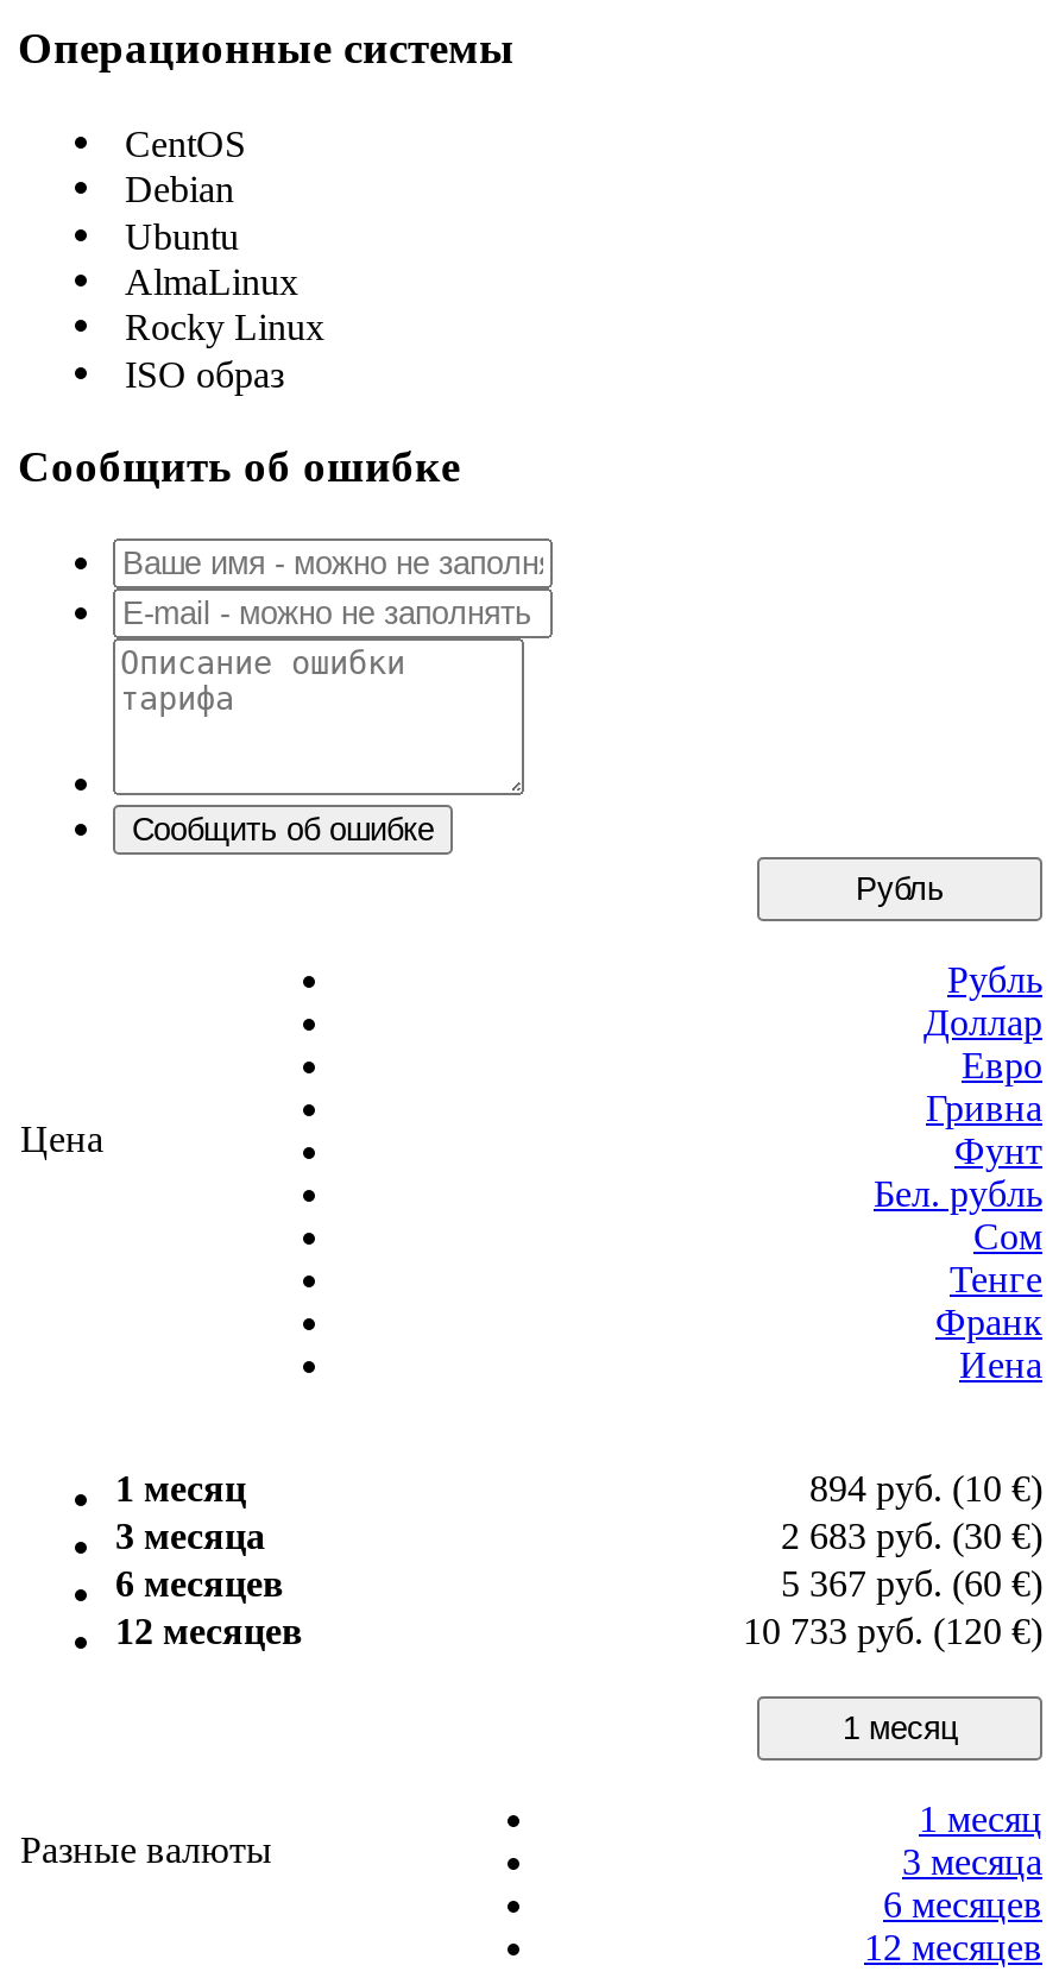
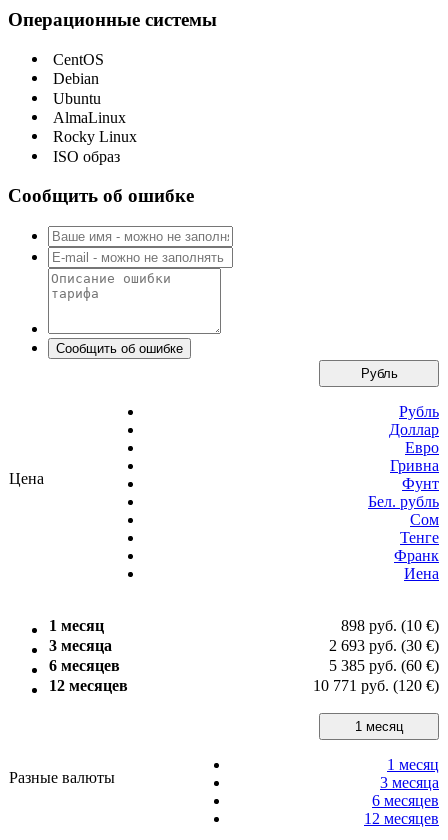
- 894 руб. (10 €)
+ 898 руб. (10 €)

- 2 683 руб. (30 €)
+ 2 693 руб. (30 €)

- 5 367 руб. (60 €)
+ 5 385 руб. (60 €)

- 10 733 руб. (120 €)
+ 10 771 руб. (120 €)
